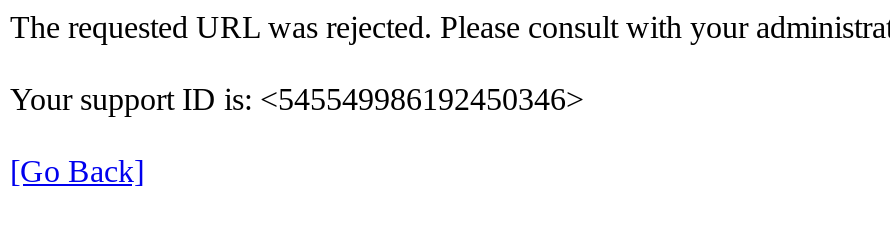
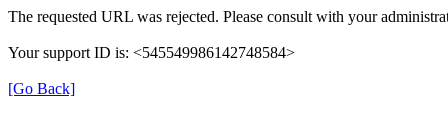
- Your support ID is: <545549986192450346>
+ Your support ID is: <545549986142748584>
